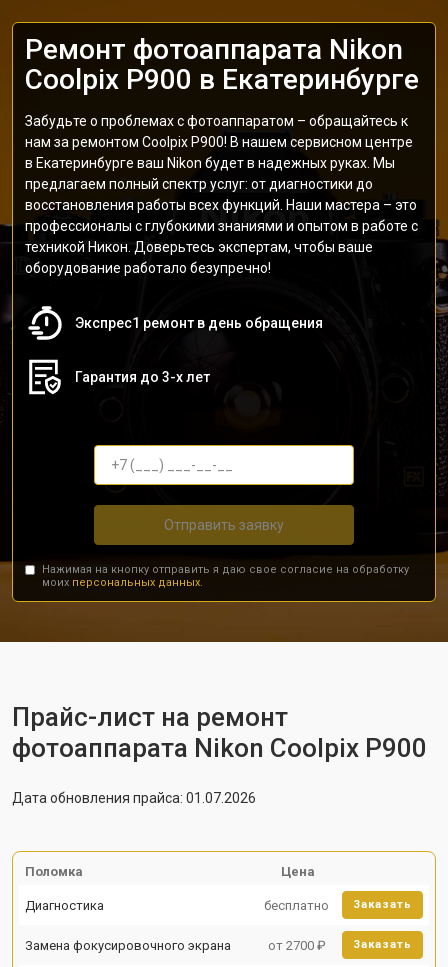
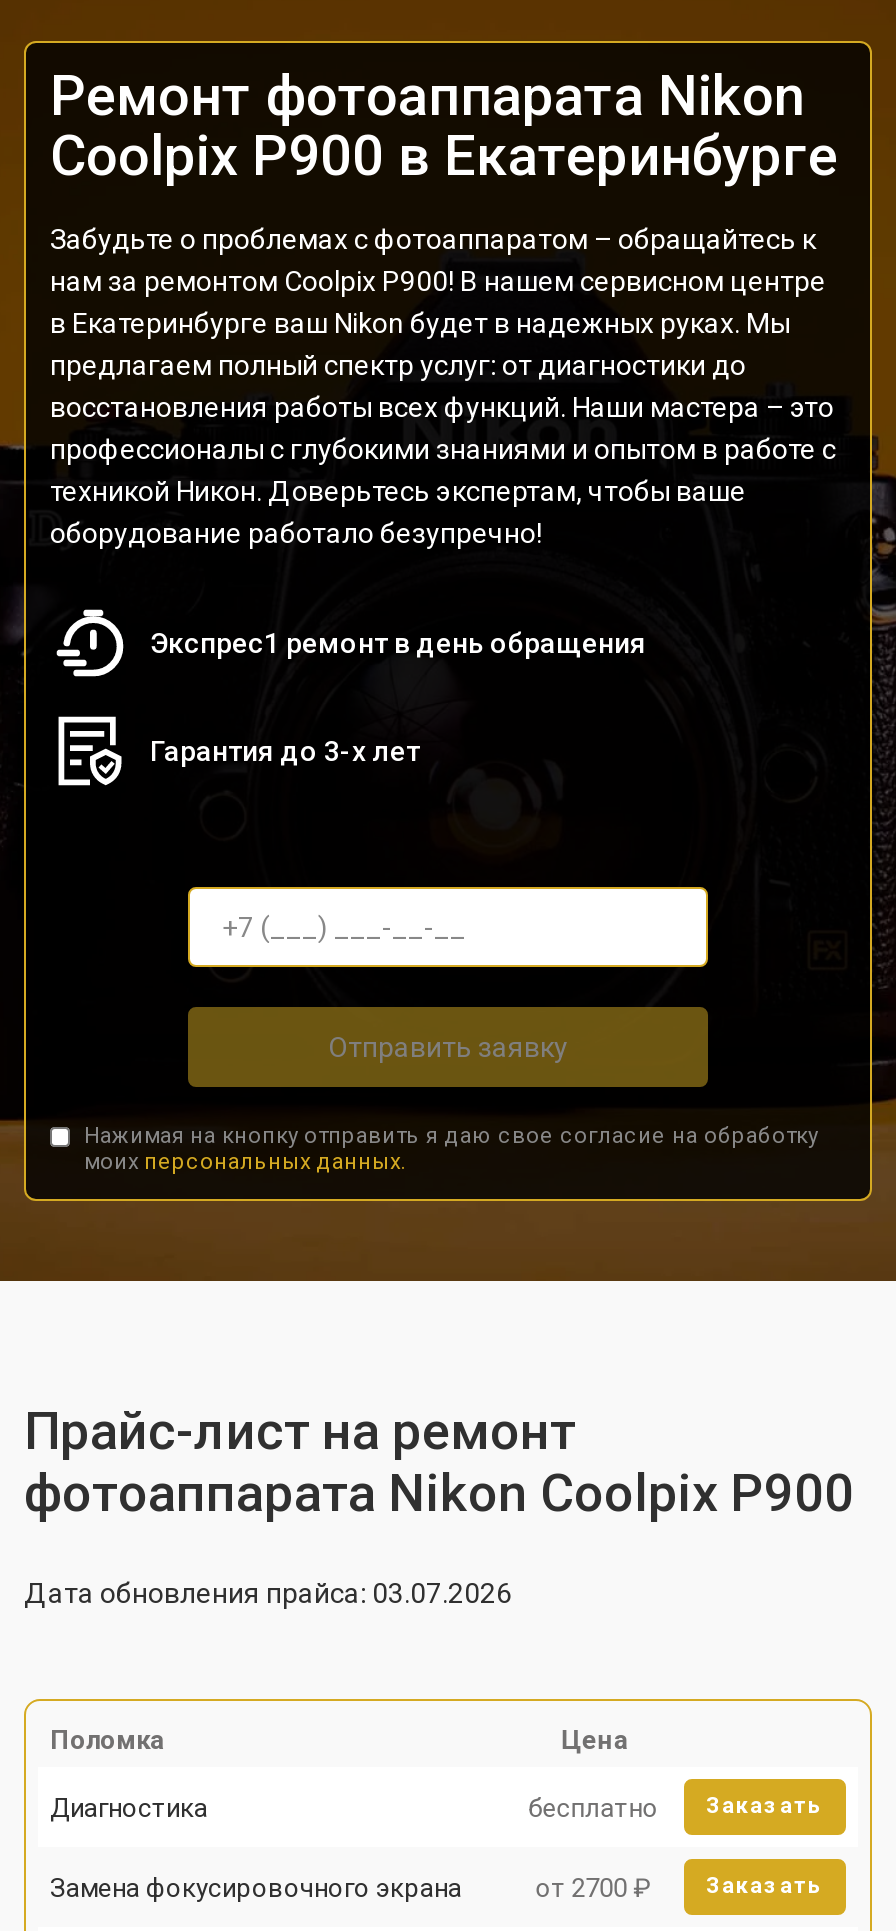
- Дата обновления прайса: 01.07.2026
+ Дата обновления прайса: 03.07.2026
